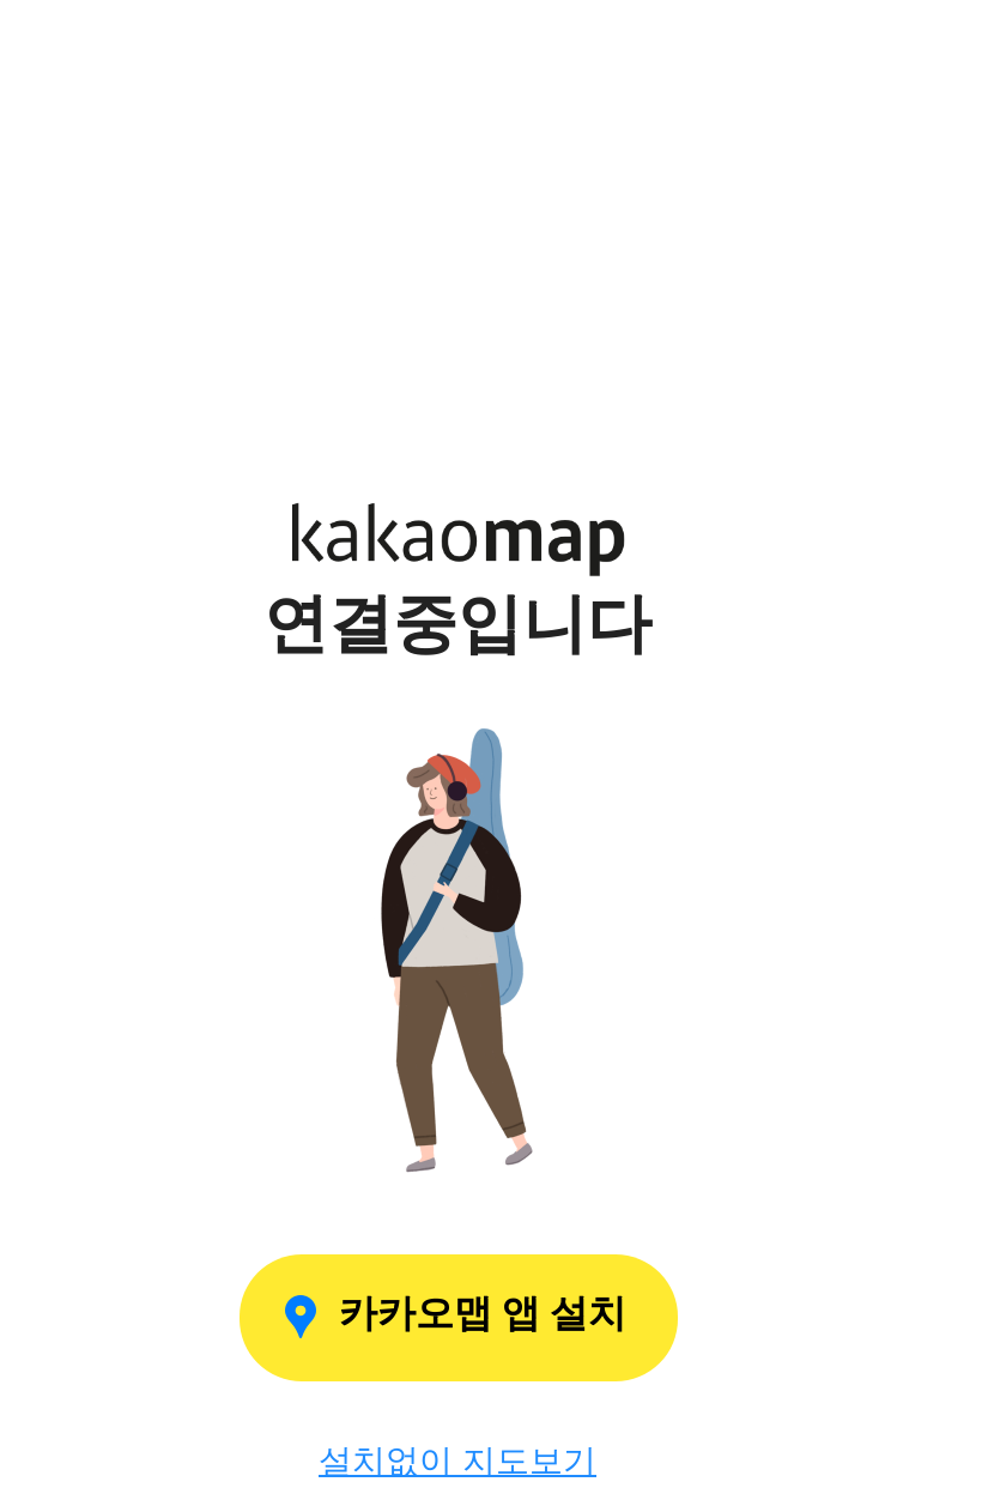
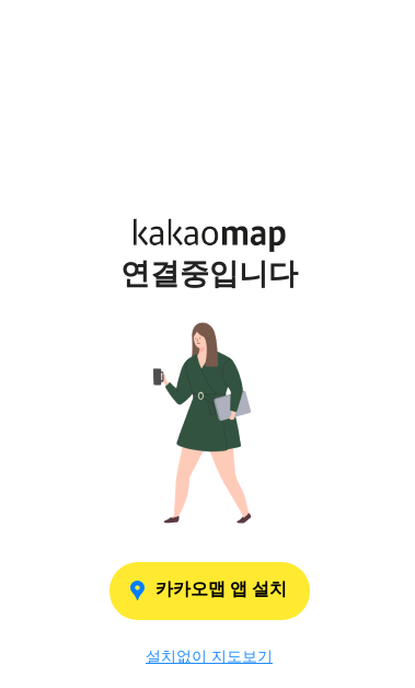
- [image]
+ [image]
